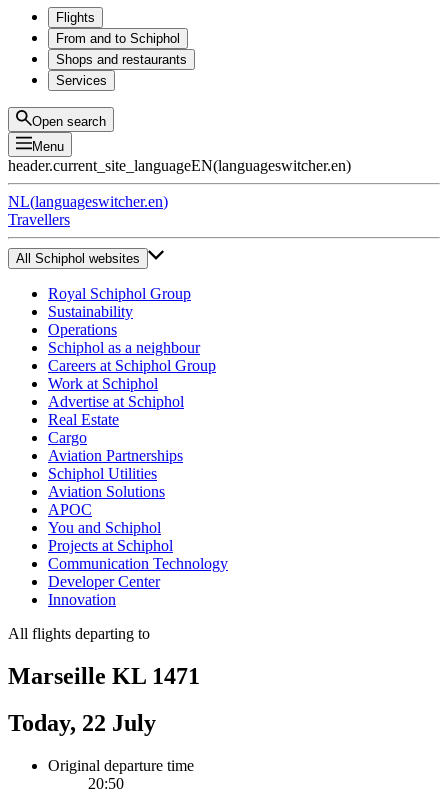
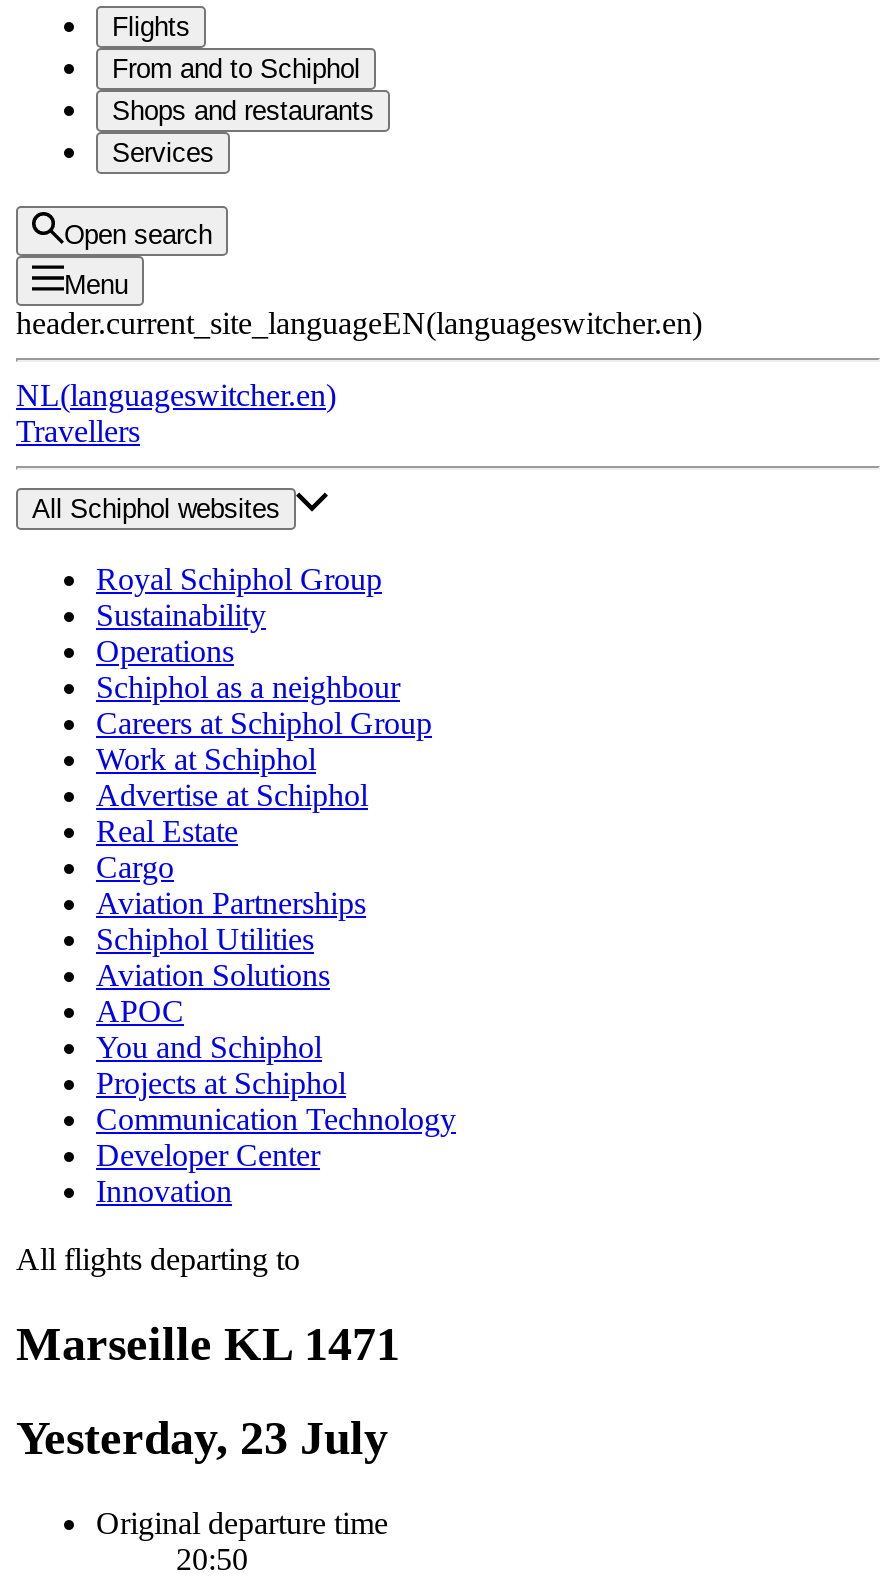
- Today, 22 July
+ Yesterday, 23 July
